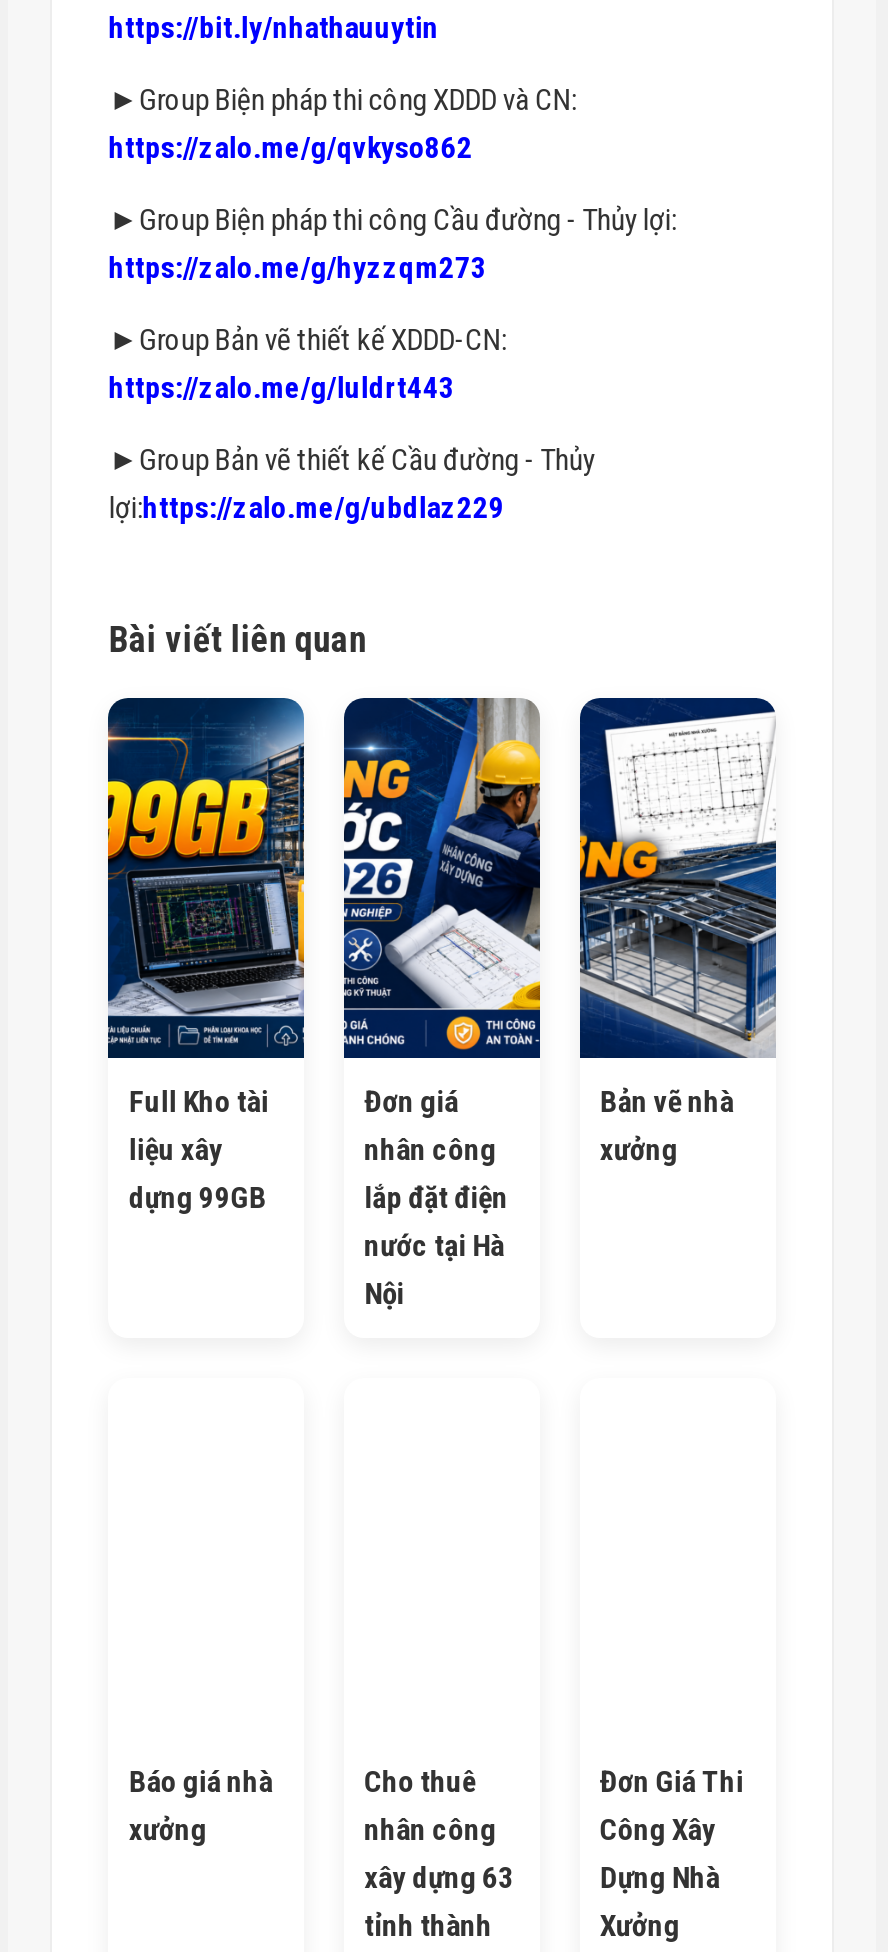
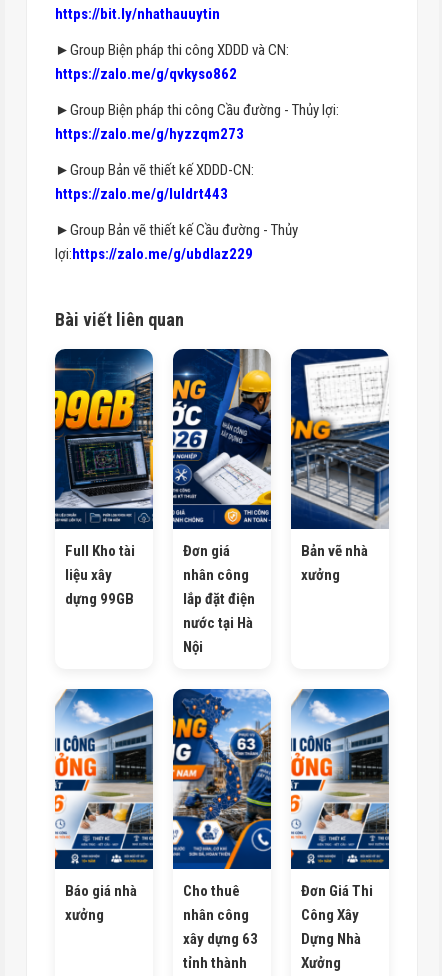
+ [image]

+ [image]

+ [image]
